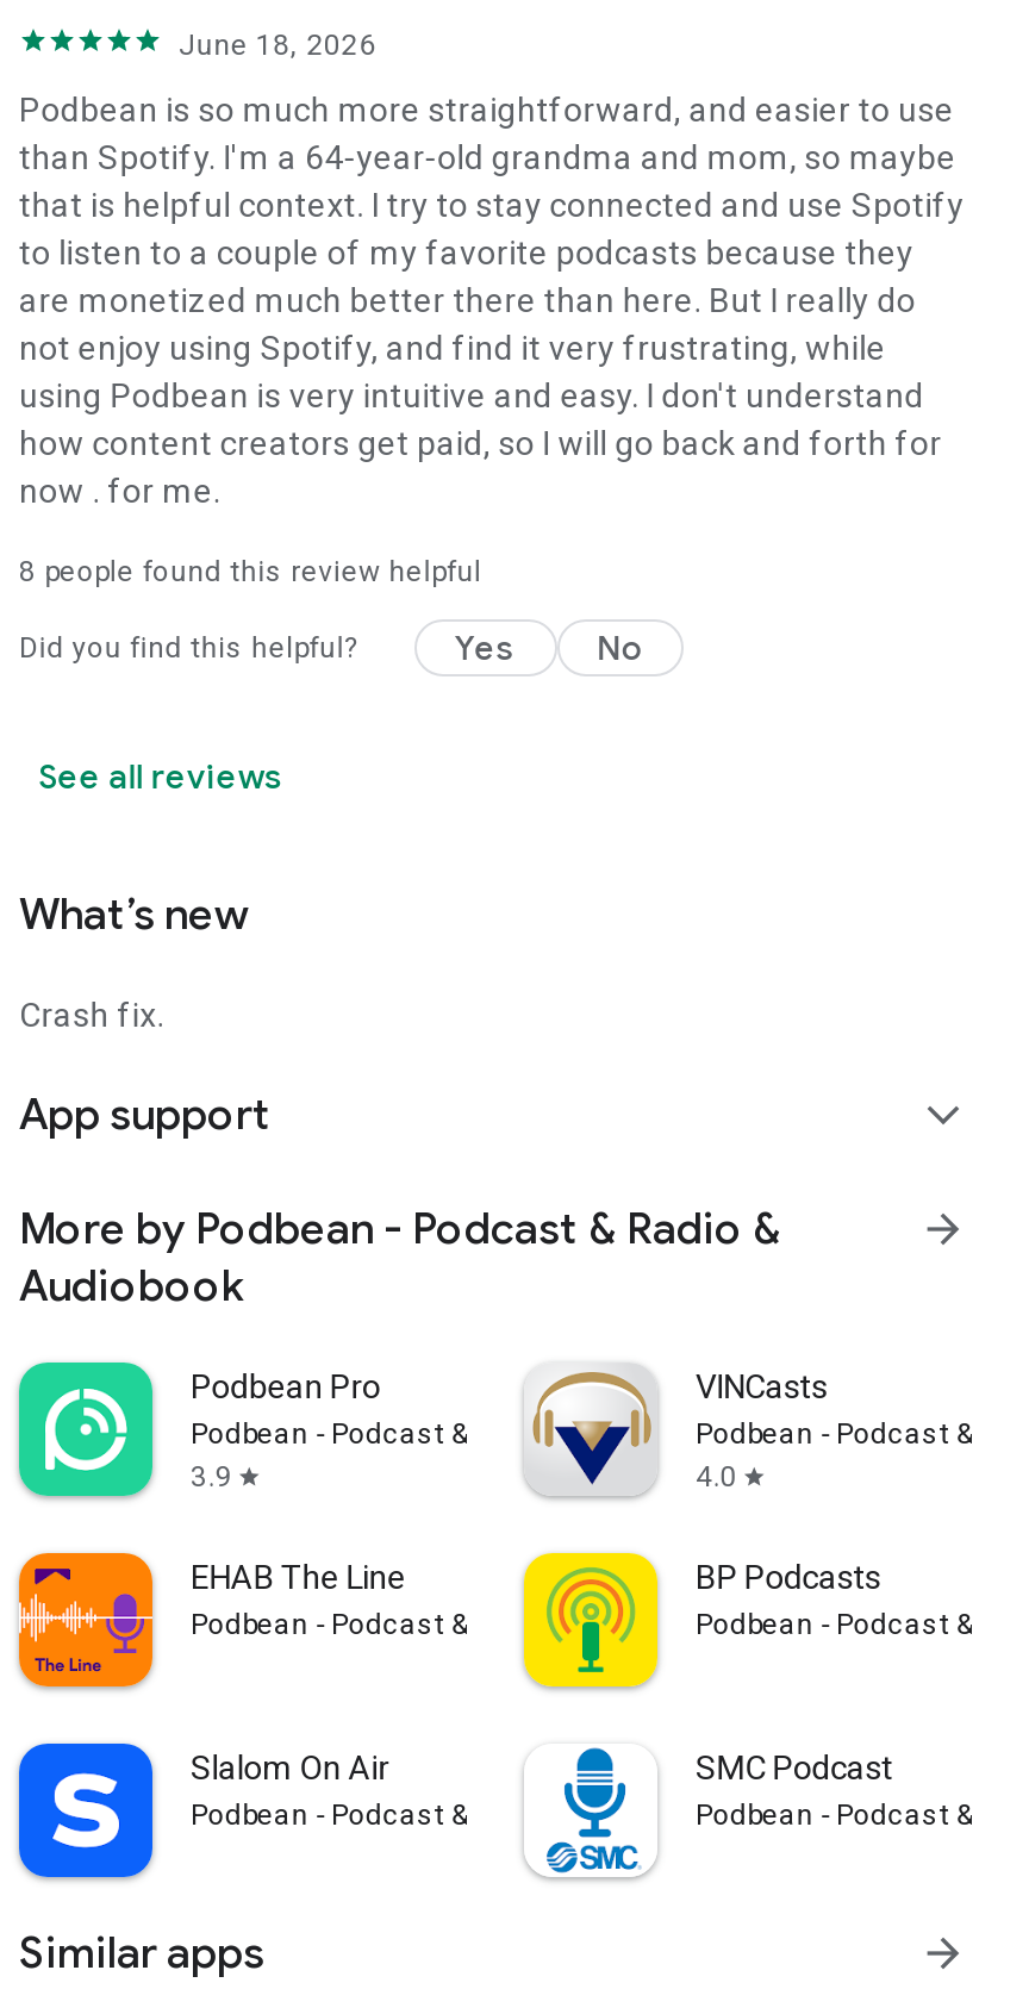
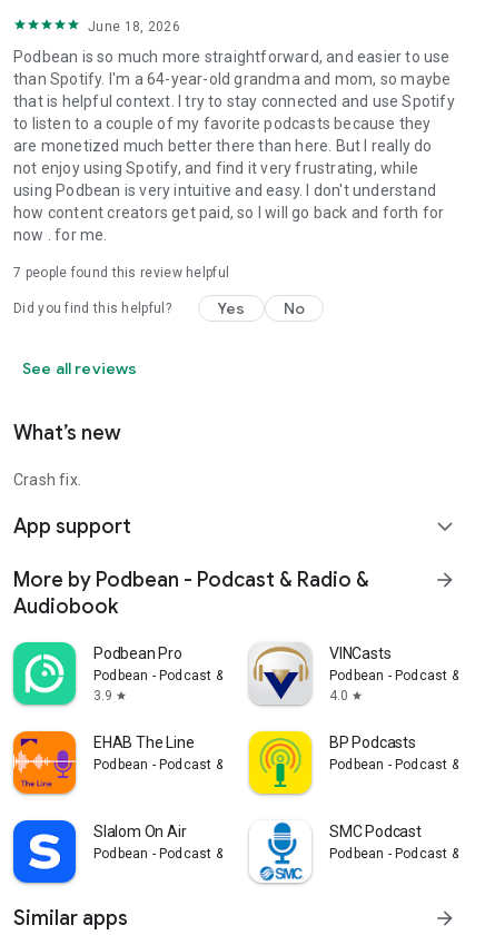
- 8 people found this review helpful
+ 7 people found this review helpful
